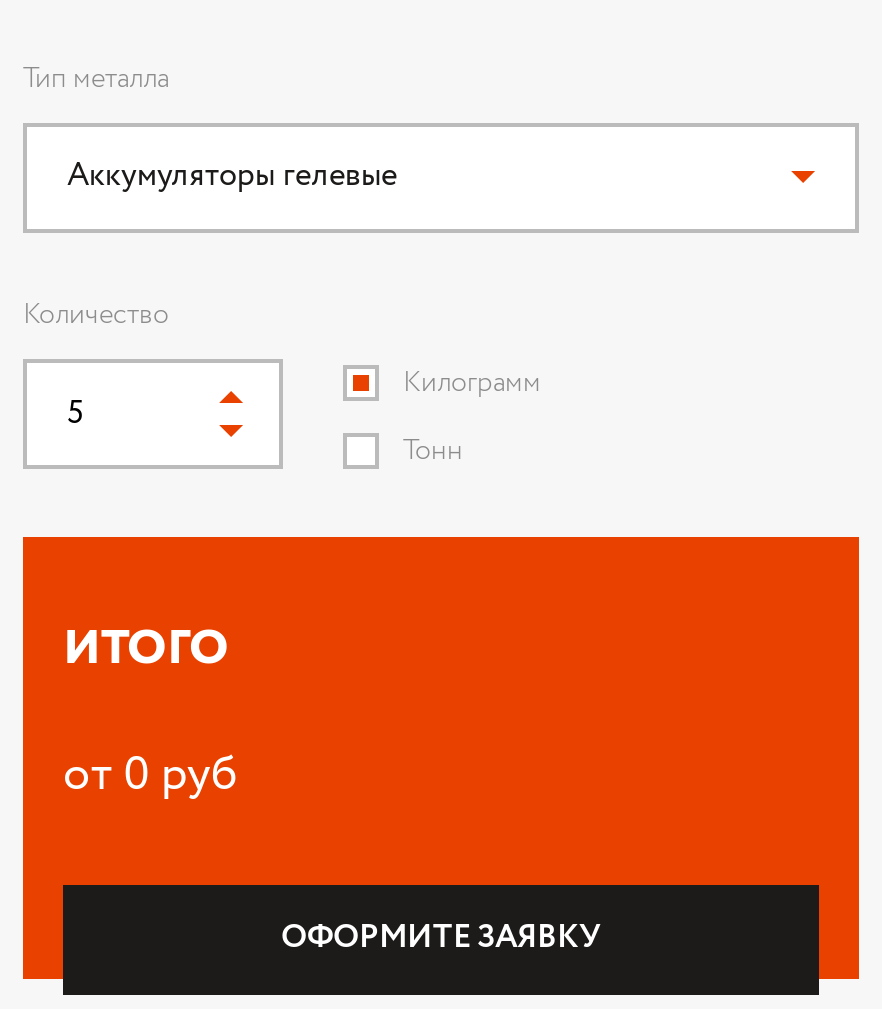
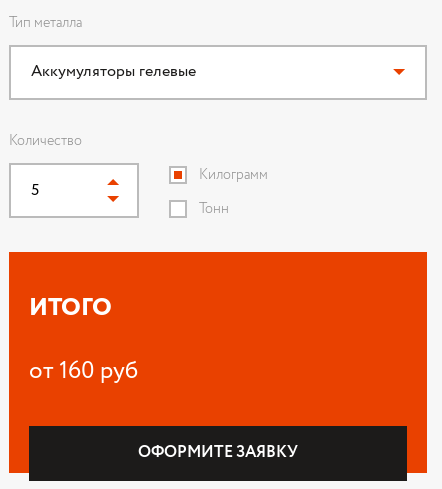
- от 0 руб
+ от 160 руб
